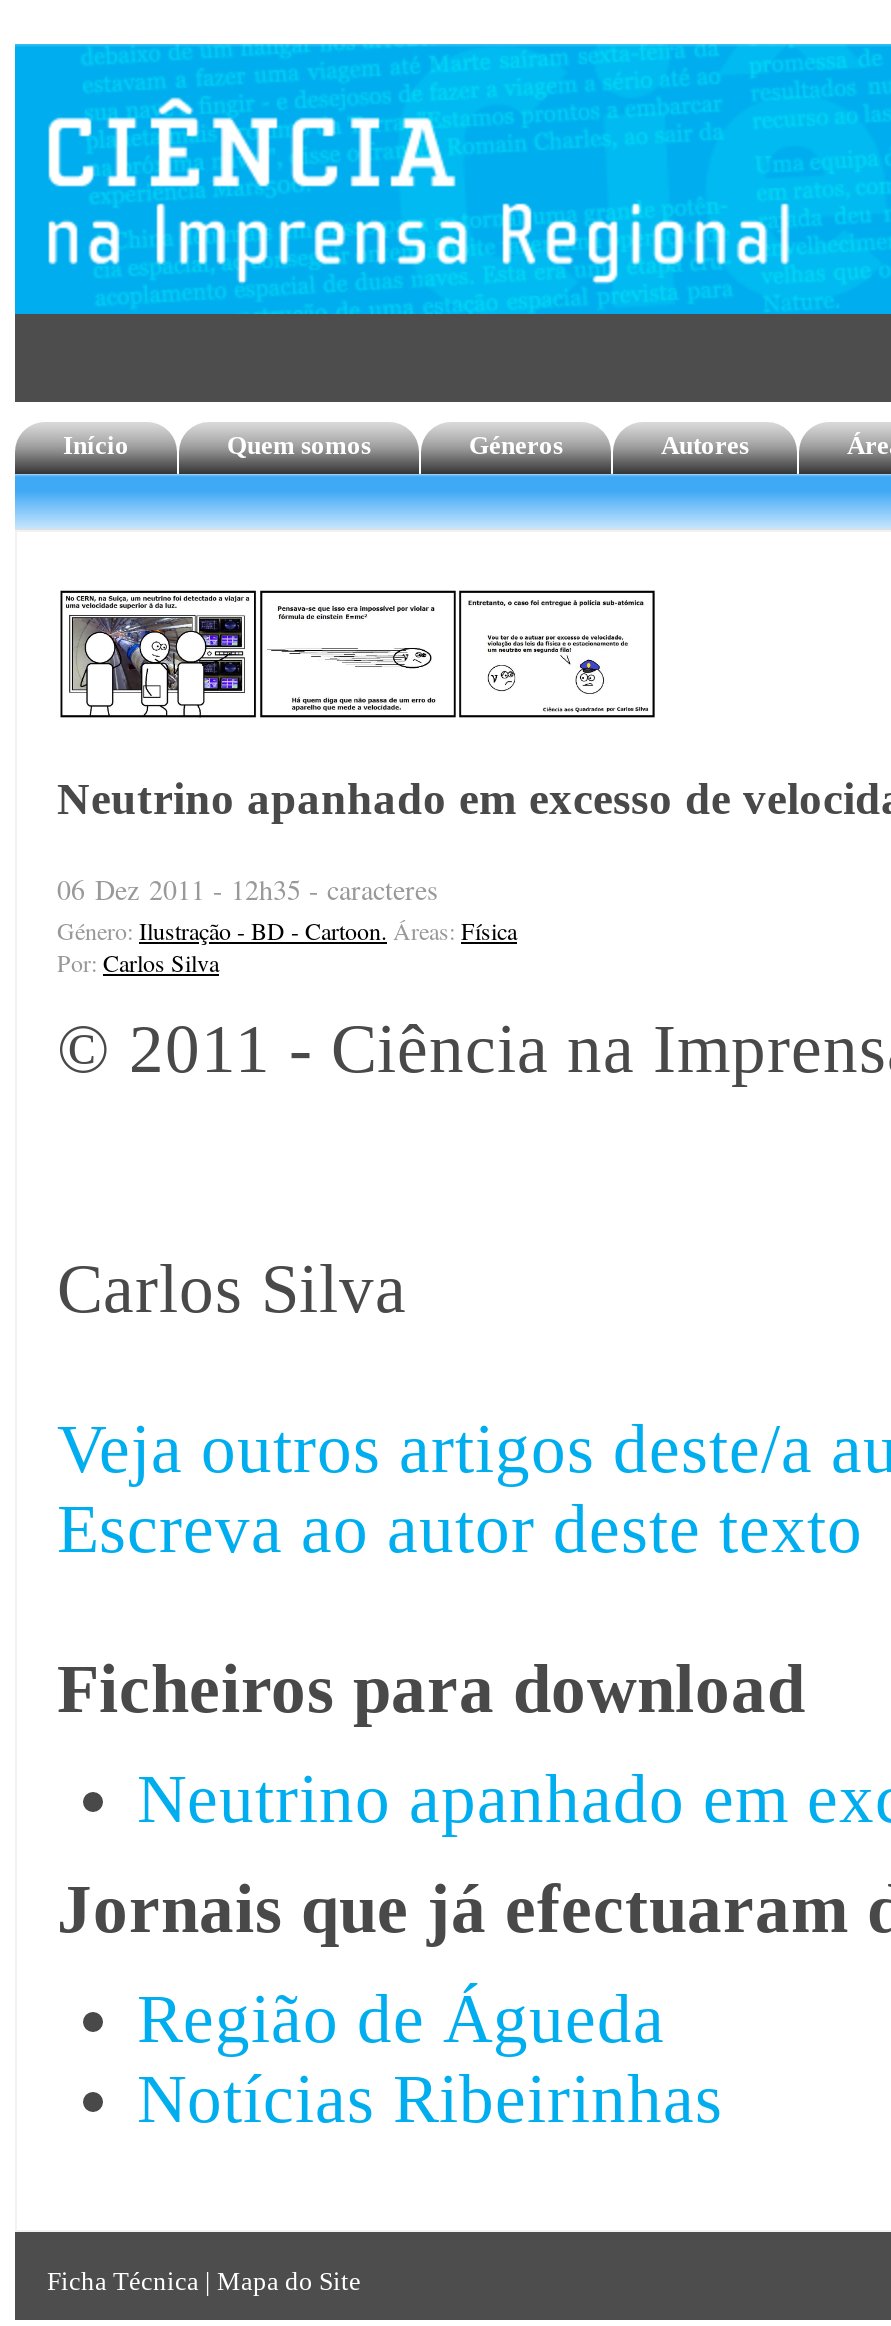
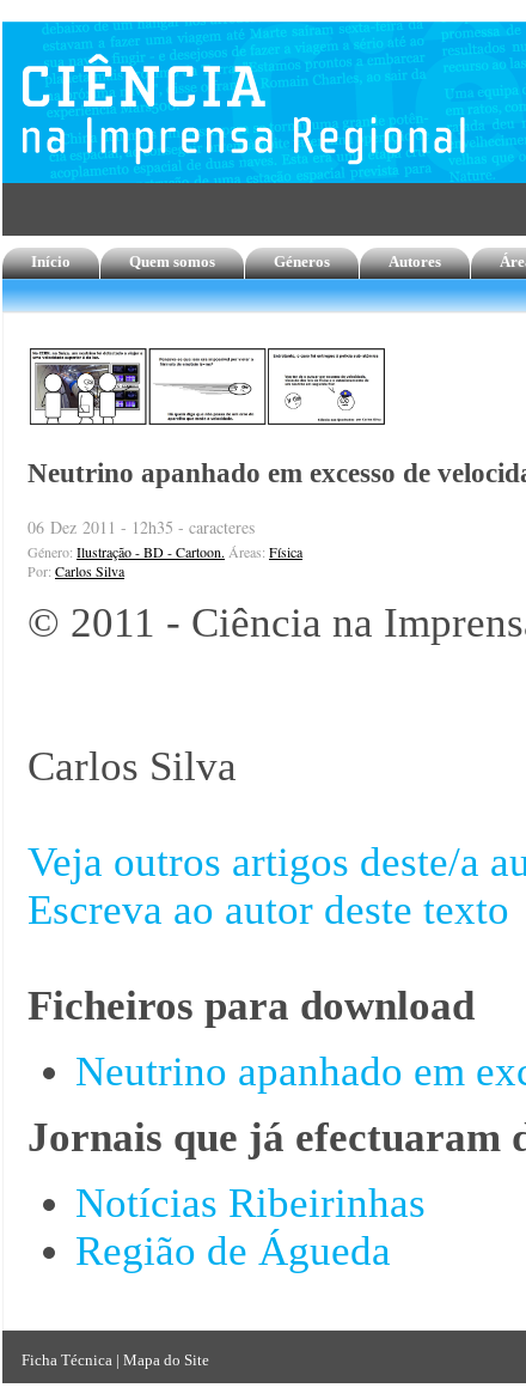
moved down: Região de Águeda

moved up: Notícias Ribeirinhas
